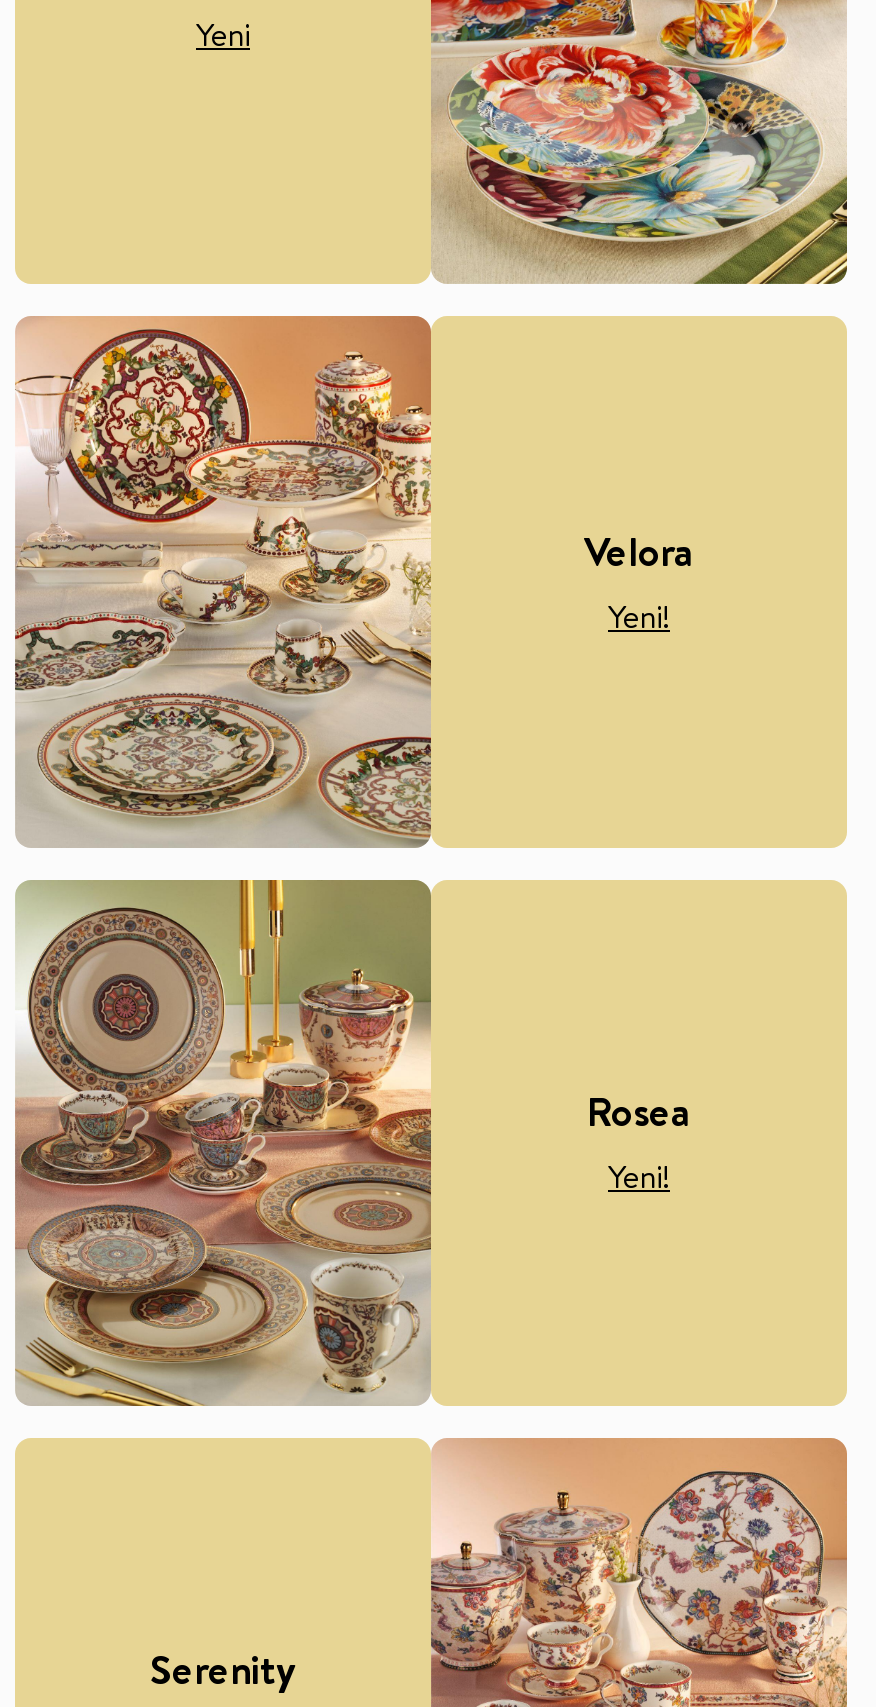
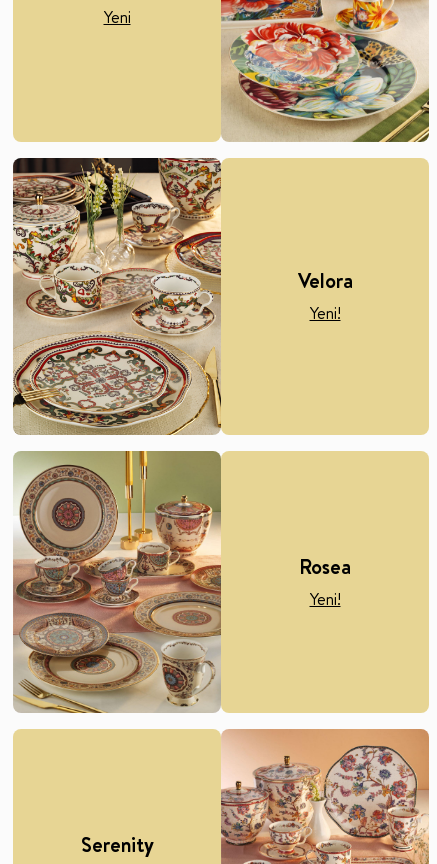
- [image]
+ [image]
